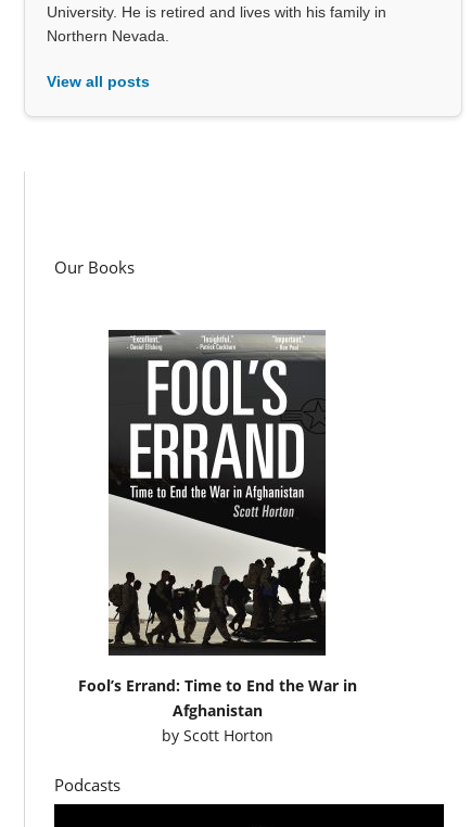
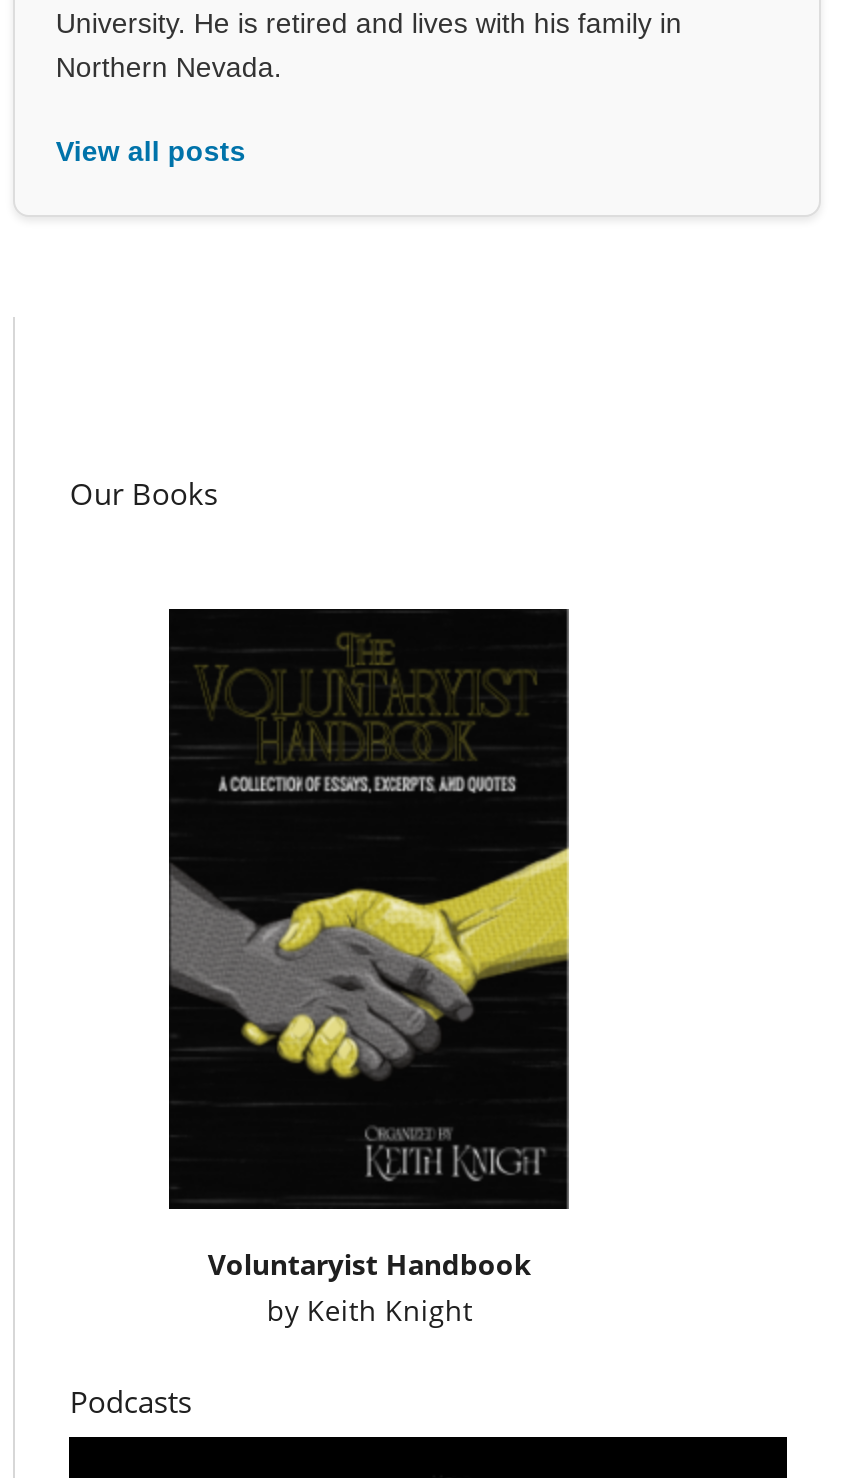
- [image]
- Fool’s Errand: Time to End the War in
- Afghanistan
- by Scott Horton
+ [image]
+ Voluntaryist Handbook
+ by Keith Knight
